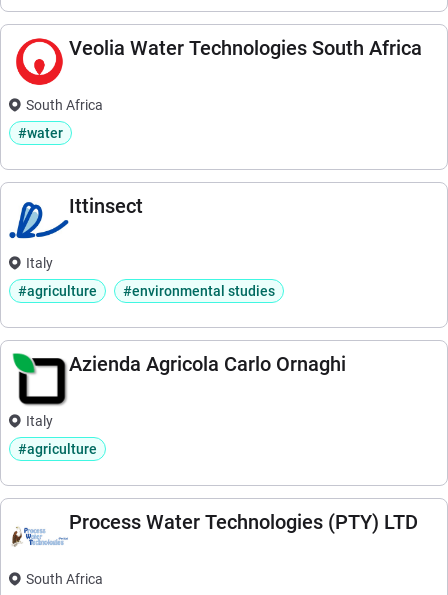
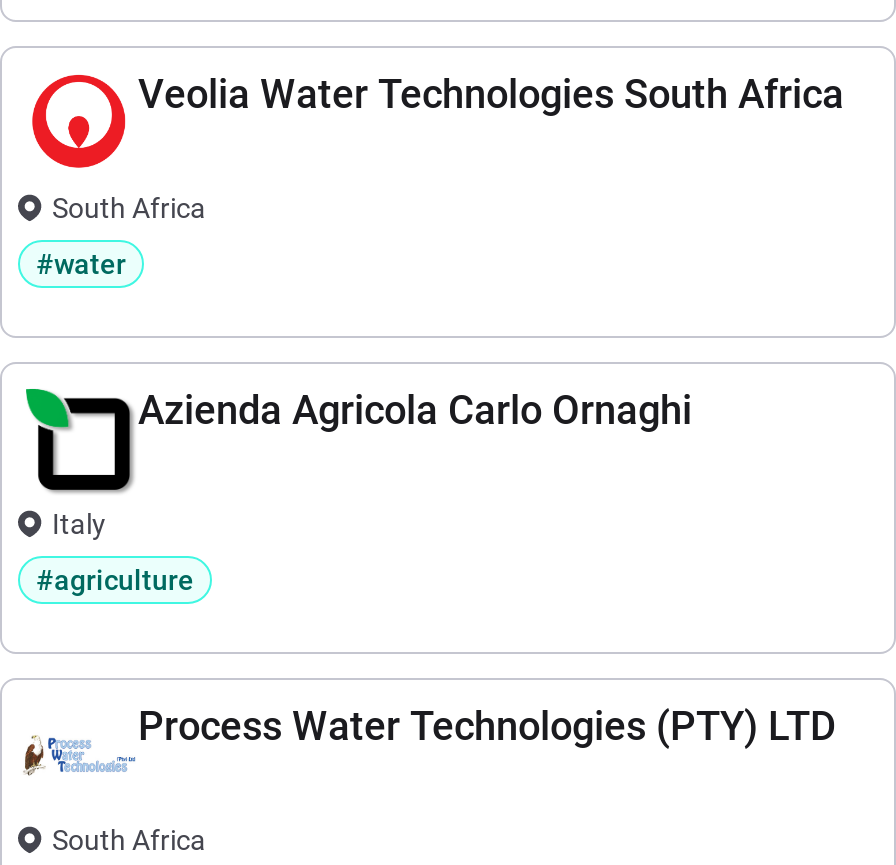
- [image]
- Ittinsect
- Italy
- #agriculture
- #environmental studies
